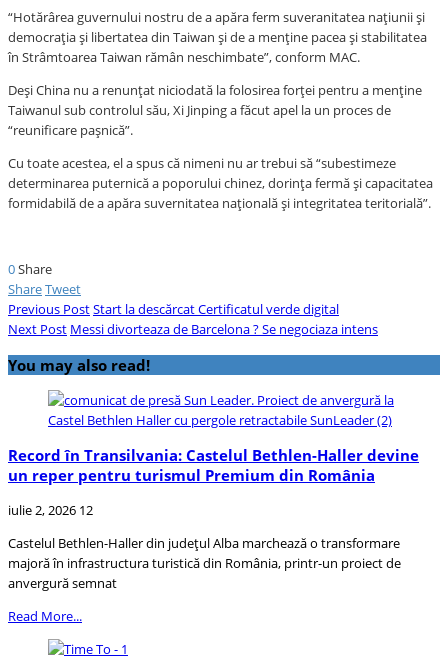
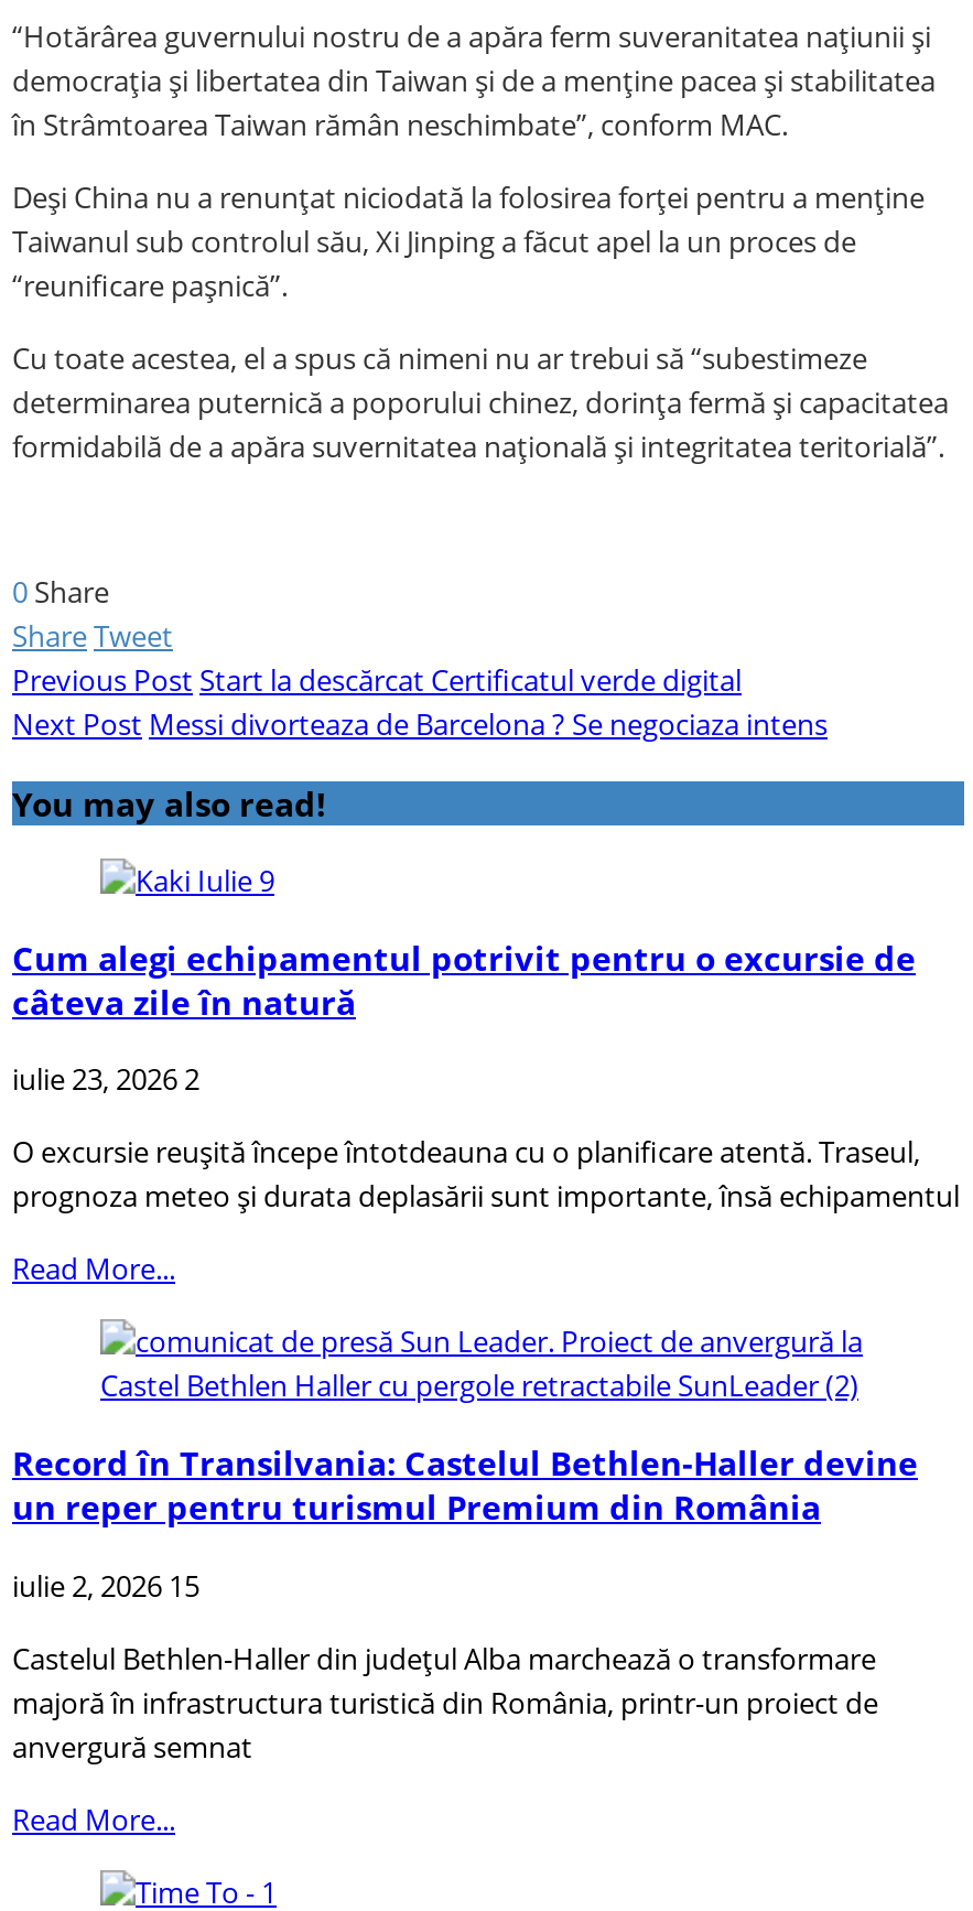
+ Cum alegi echipamentul potrivit pentru o excursie de
+ câteva zile în natură
+ iulie 23, 2026 2
+ O excursie reușită începe întotdeauna cu o planificare atentă. Traseul,
+ prognoza meteo și durata deplasării sunt importante, însă echipamentul
+ Read More...

- iulie 2, 2026 12
+ iulie 2, 2026 15
